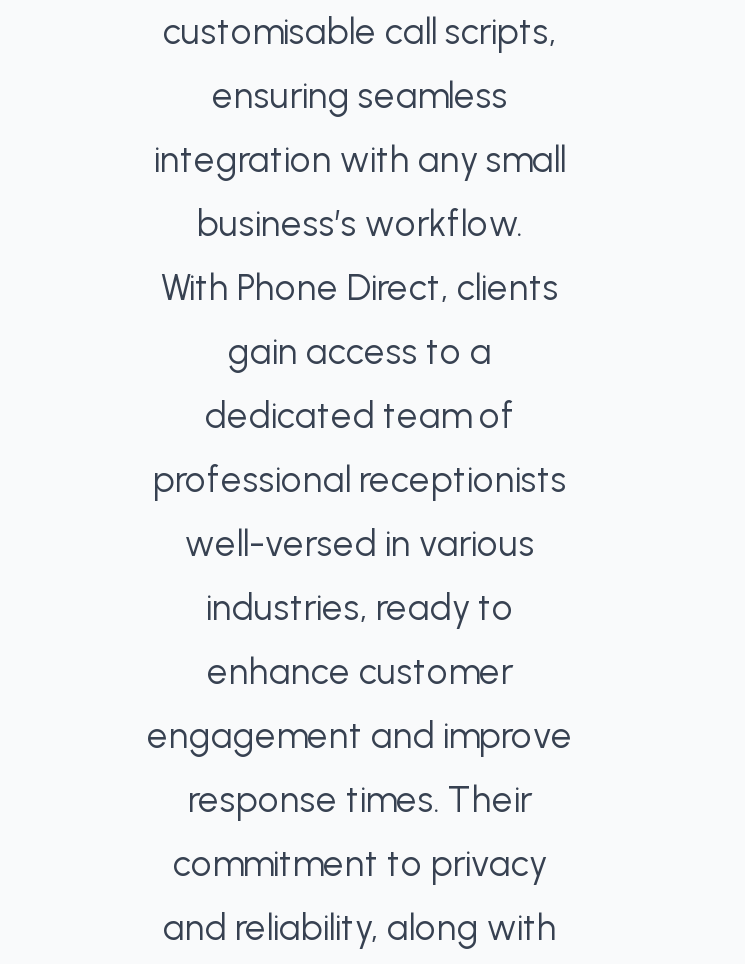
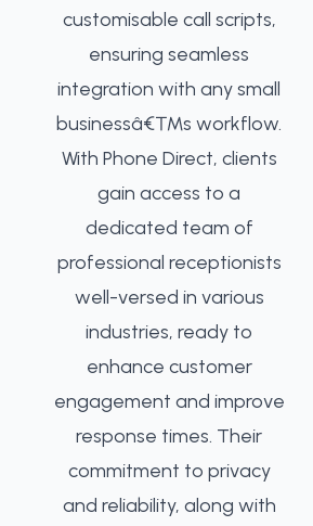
- business’s workflow.
+ businessâ€™s workflow.
